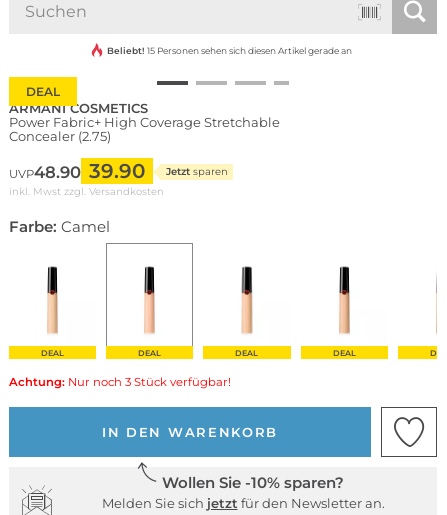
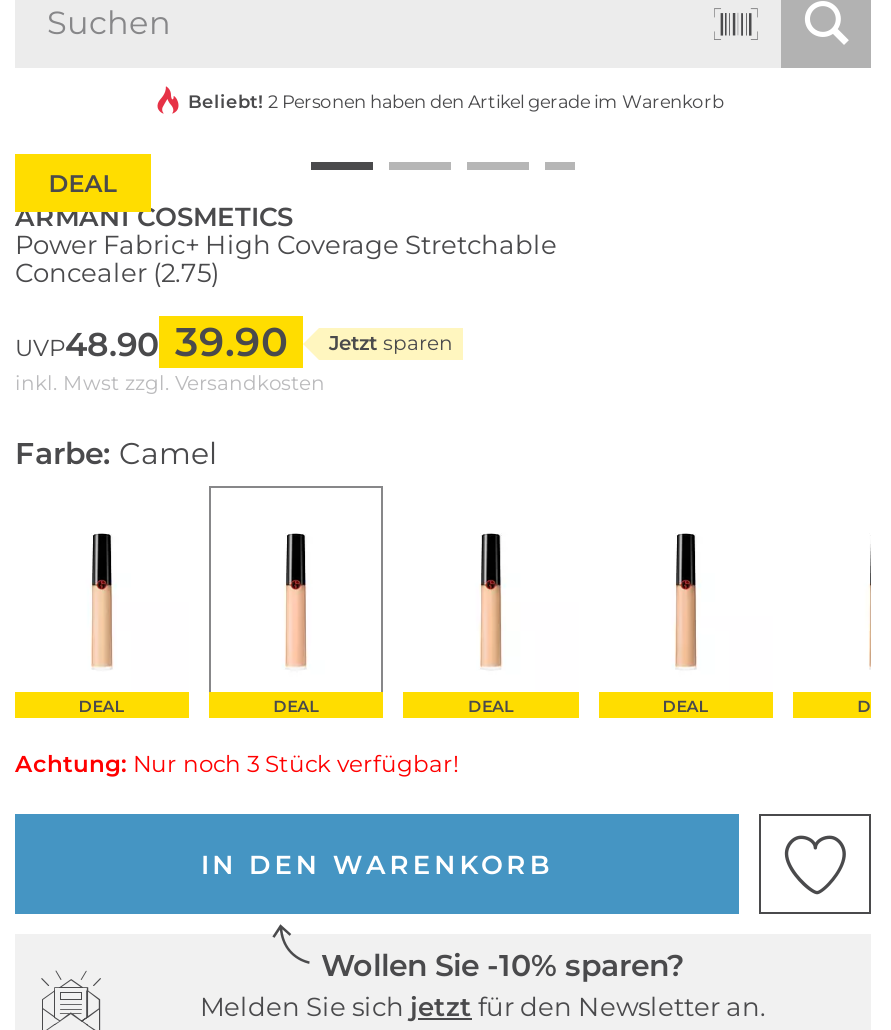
- Beliebt! 15 Personen sehen sich diesen Artikel gerade an
+ Beliebt! 2 Personen haben den Artikel gerade im Warenkorb
